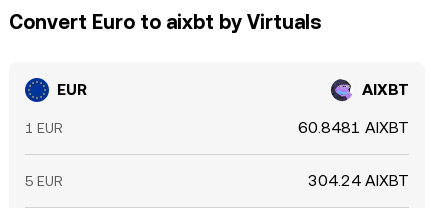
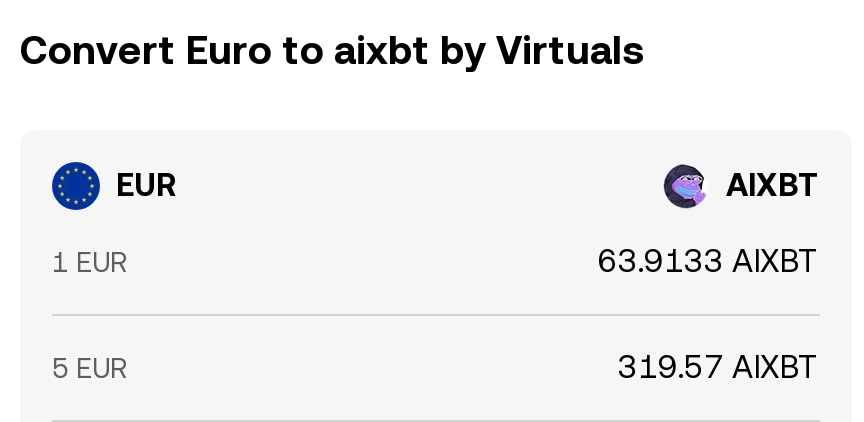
- 60.8481 AIXBT
+ 63.9133 AIXBT

- 304.24 AIXBT
+ 319.57 AIXBT
